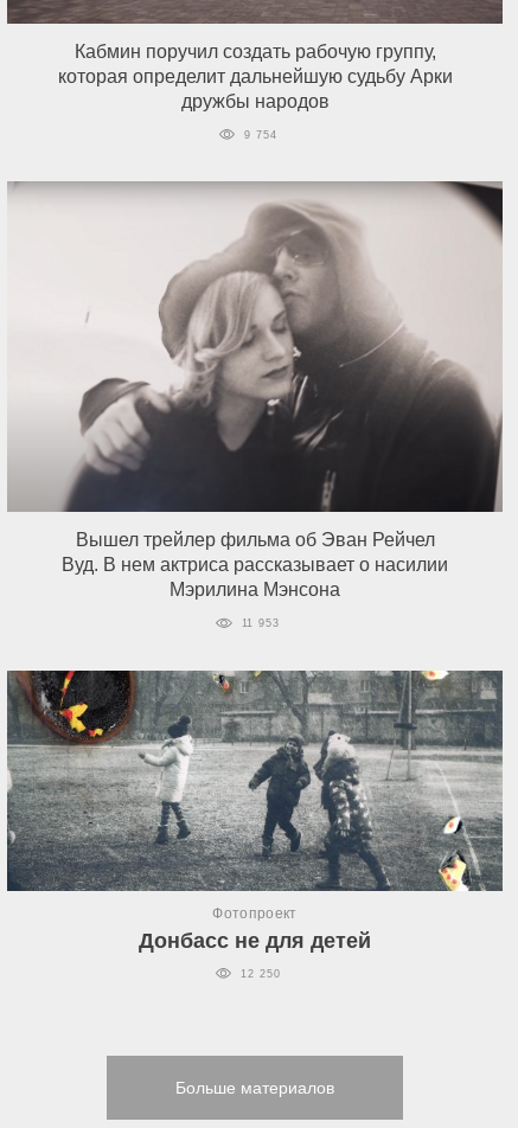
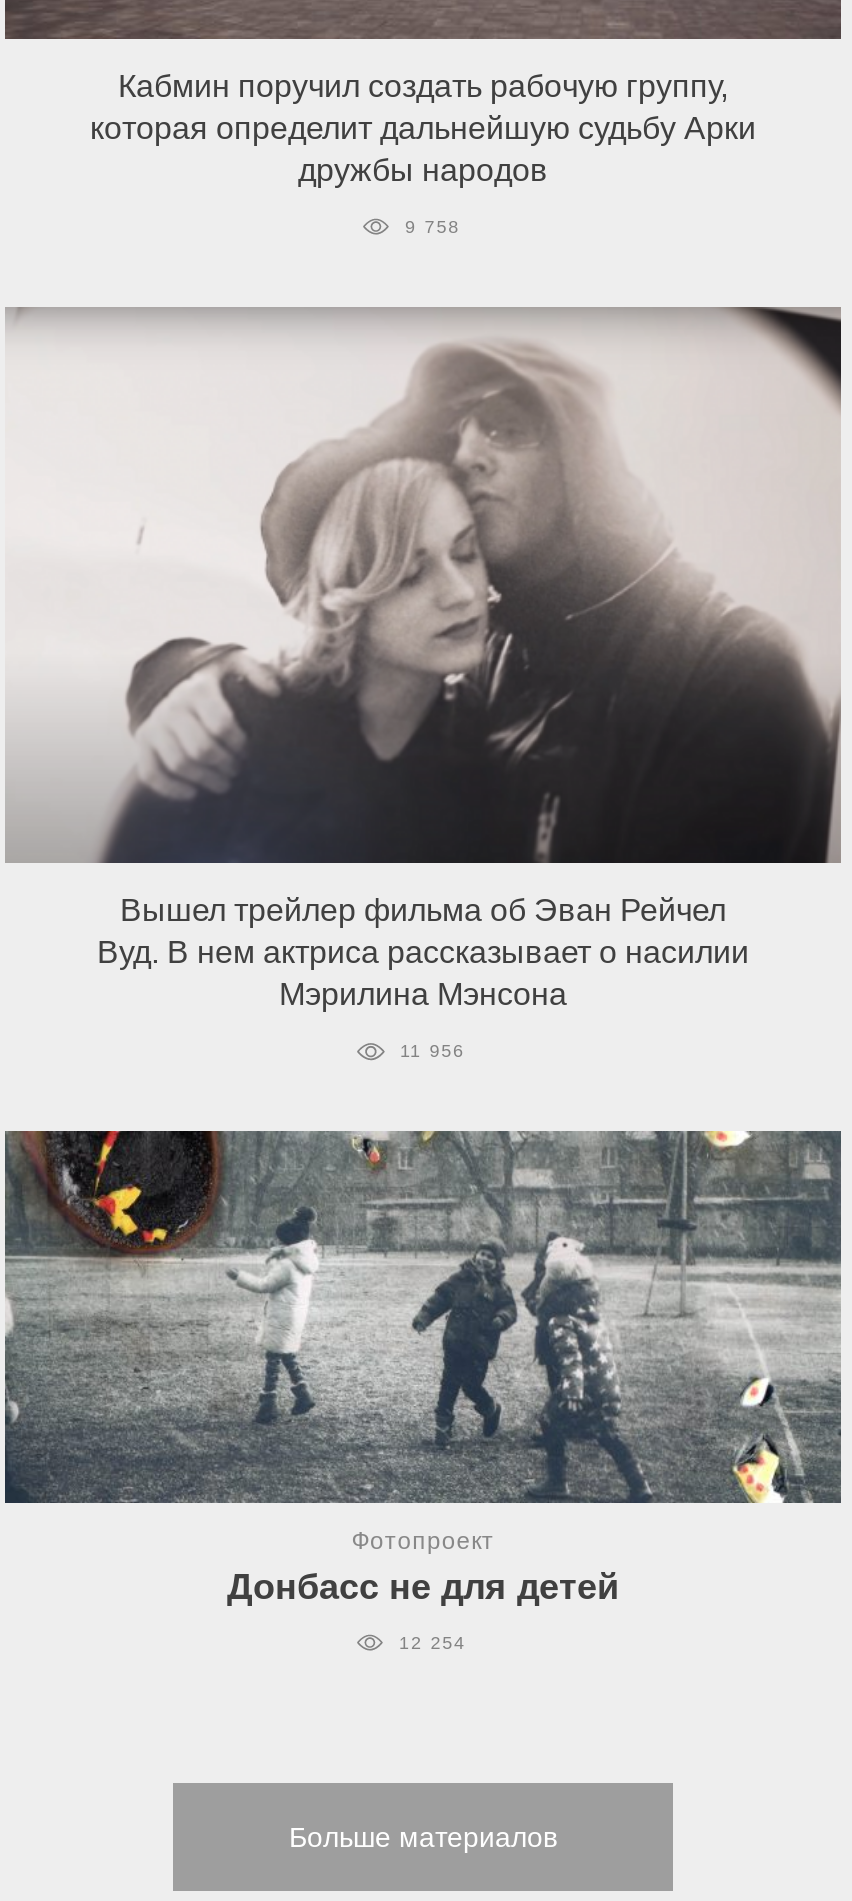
- 9 754
+ 9 758

- 11 953
+ 11 956

- 12 250
+ 12 254
